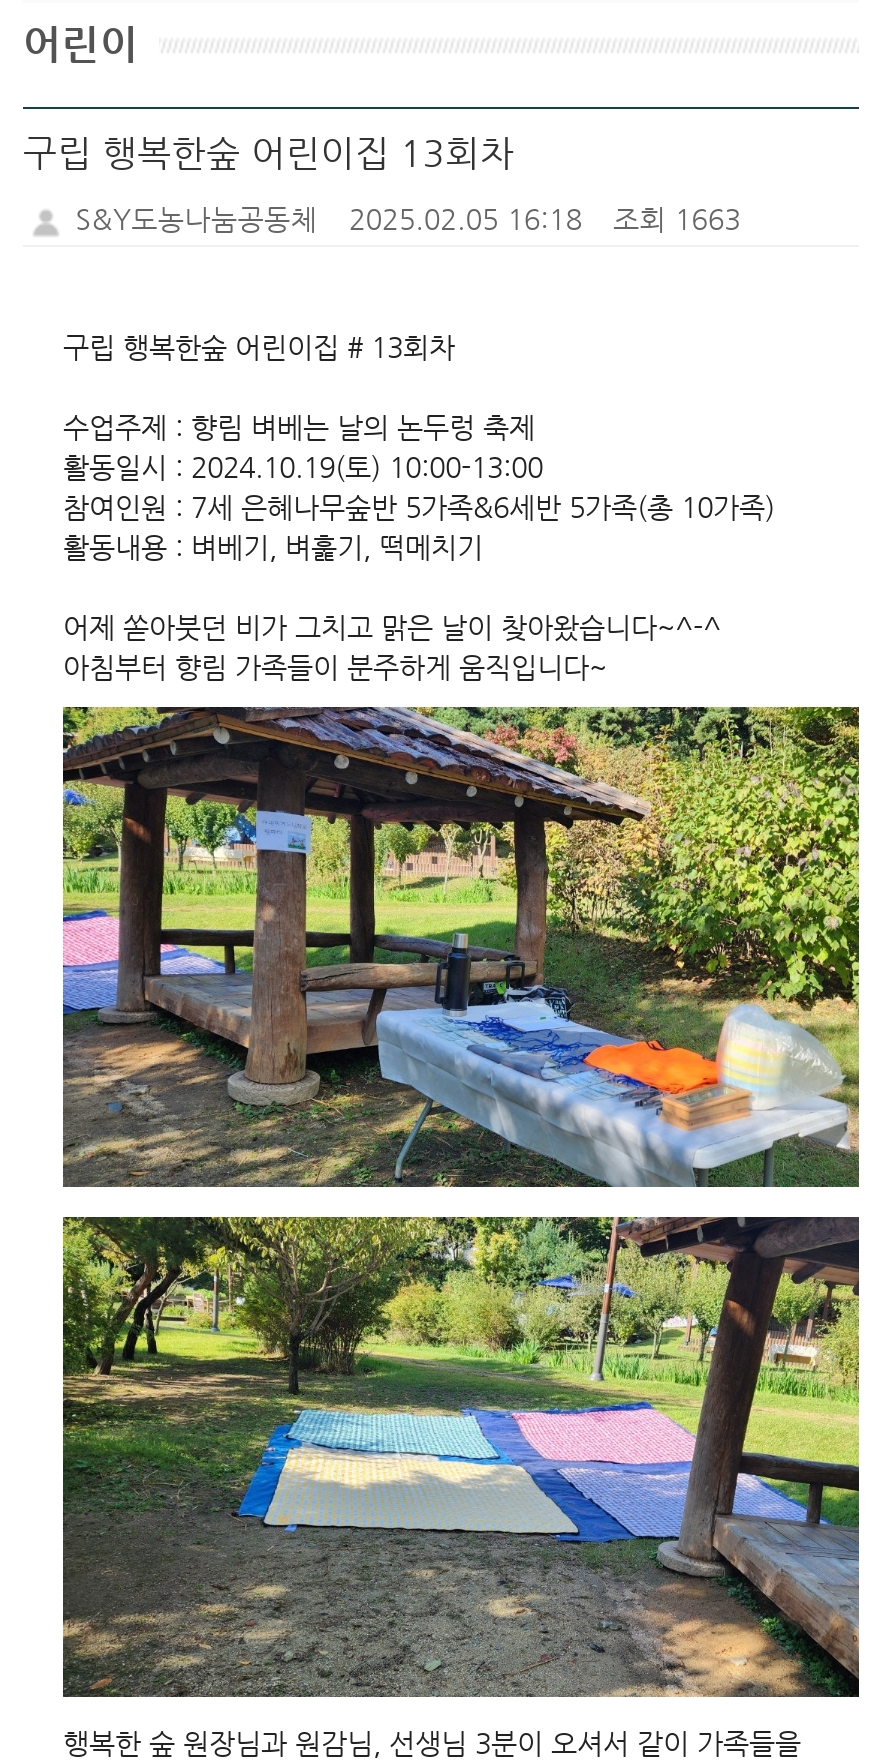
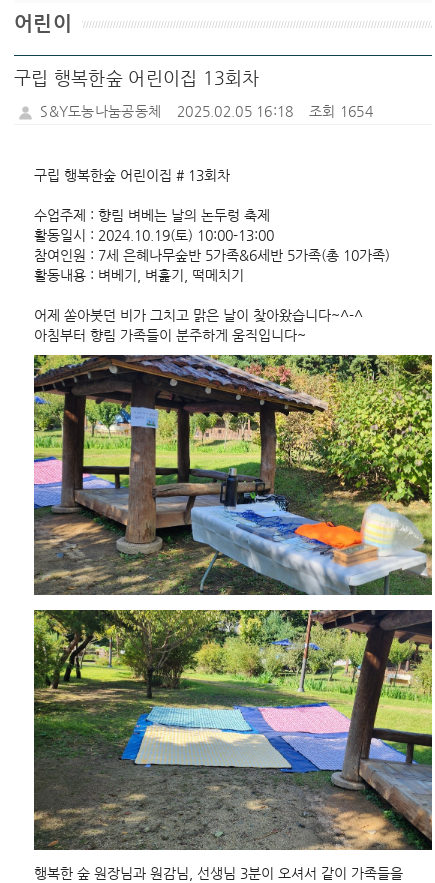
- 조회 1663
+ 조회 1654
